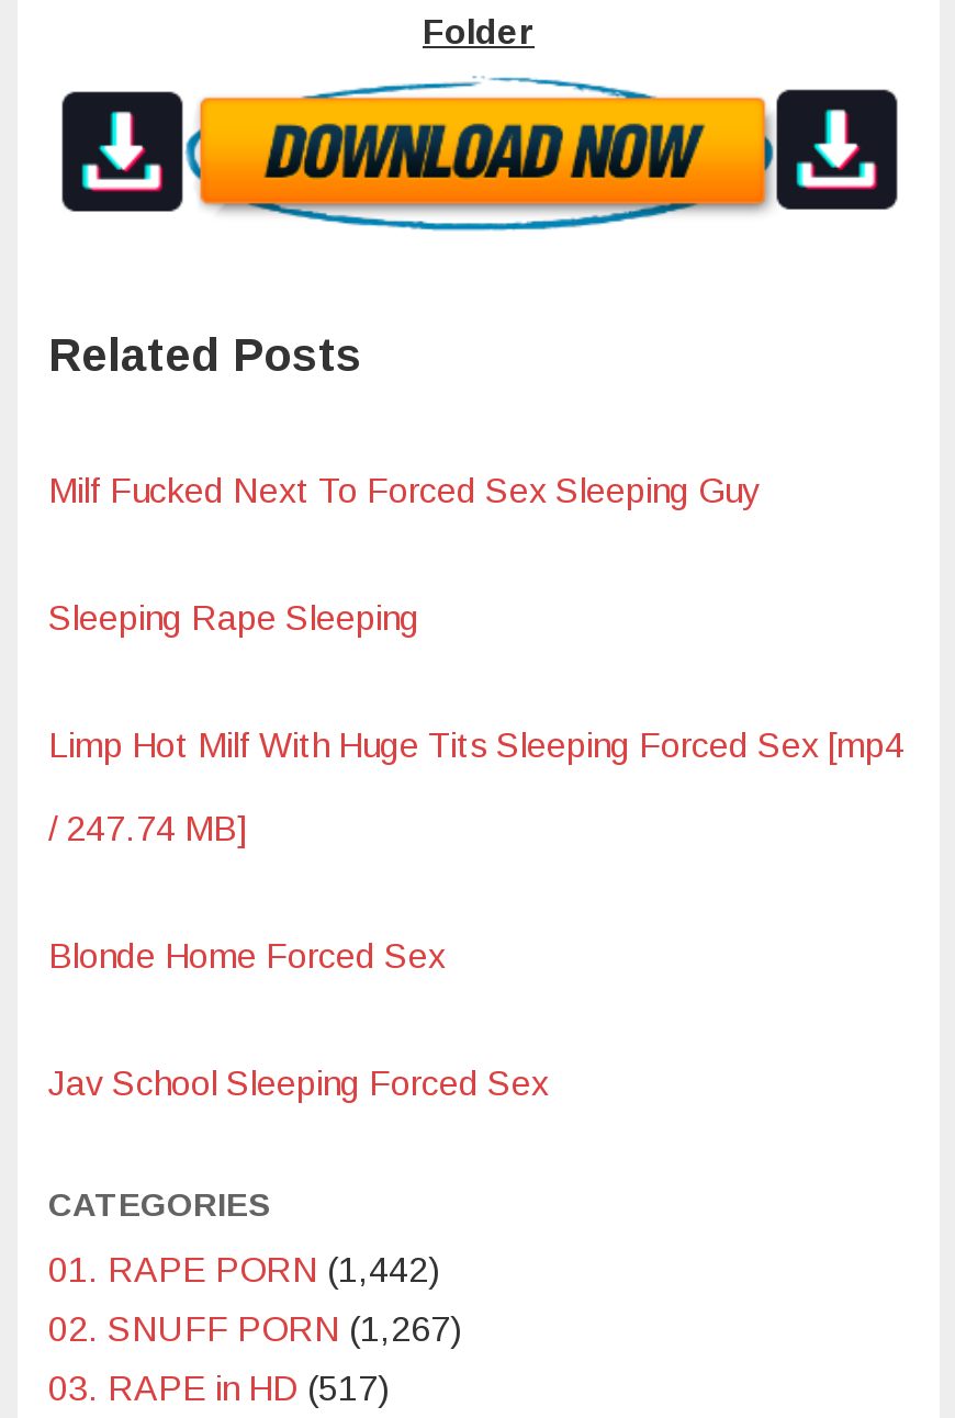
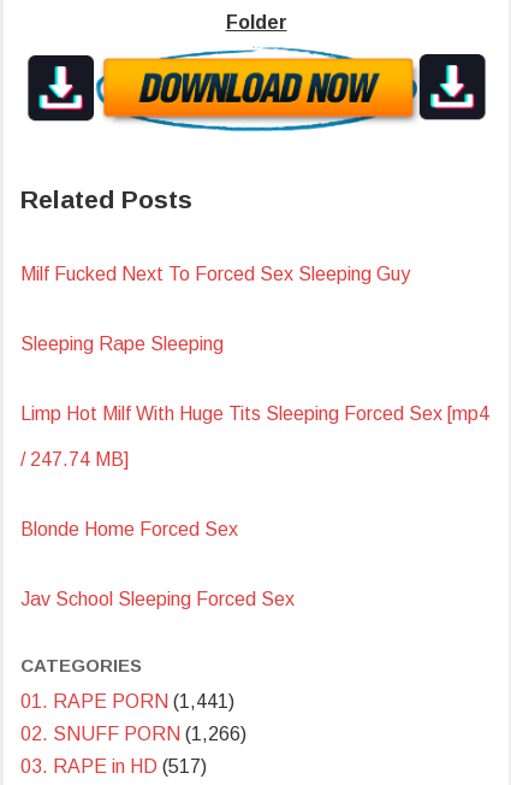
- 01. RAPE PORN (1,442)
+ 01. RAPE PORN (1,441)

- 02. SNUFF PORN (1,267)
+ 02. SNUFF PORN (1,266)
